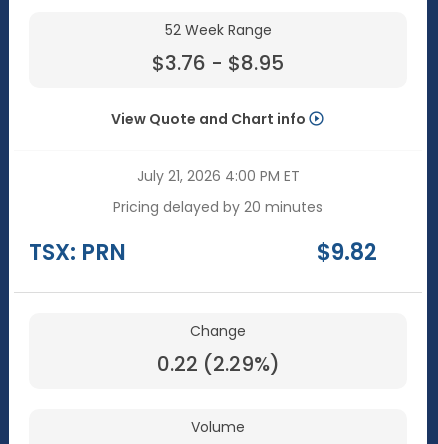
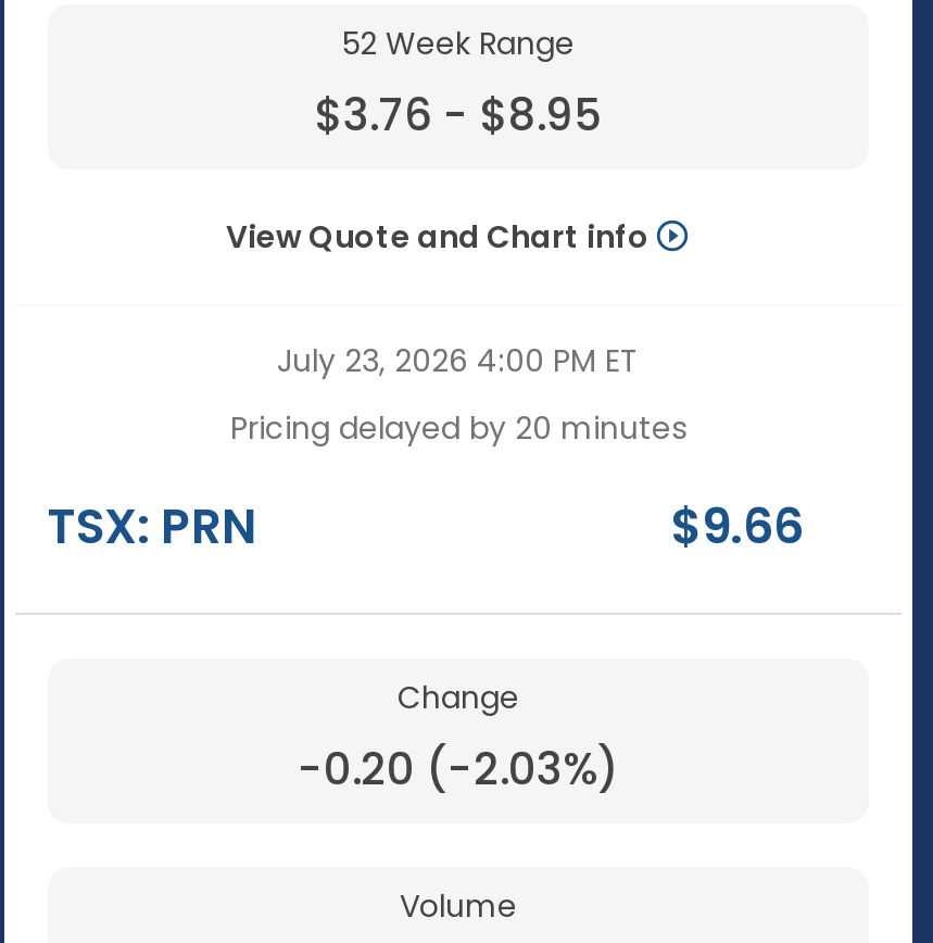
- July 21, 2026 4:00 PM ET
+ July 23, 2026 4:00 PM ET

- $9.82
+ $9.66

- 0.22 (2.29%)
+ -0.20 (-2.03%)
